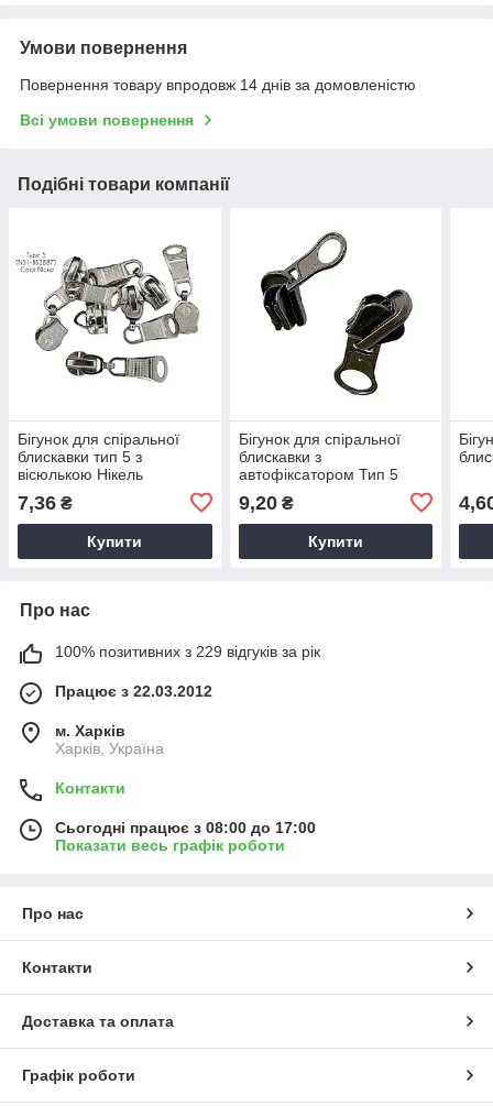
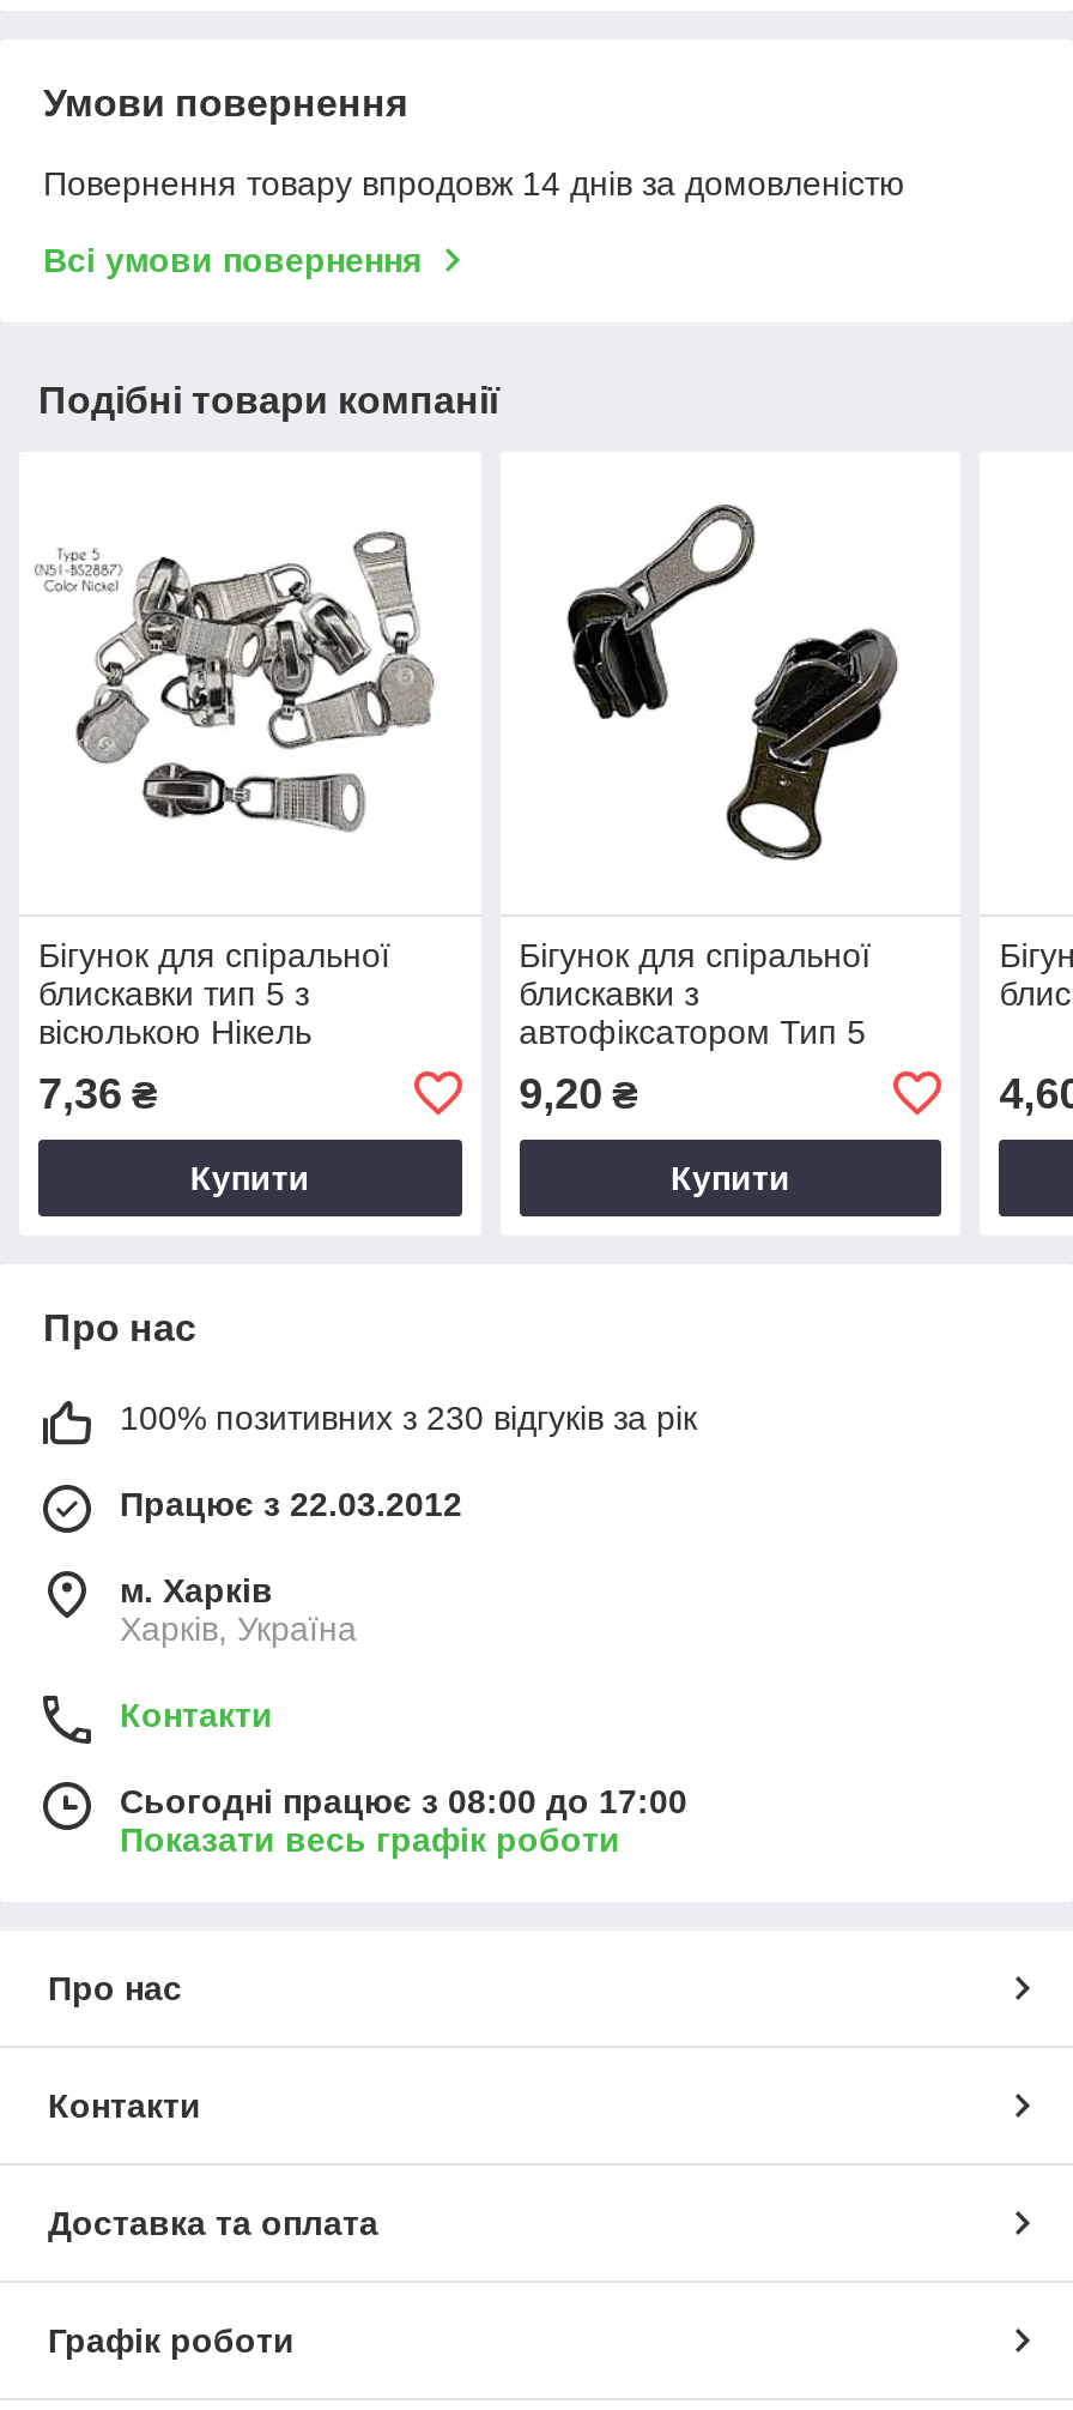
- 100% позитивних з 229 відгуків за рік
+ 100% позитивних з 230 відгуків за рік
